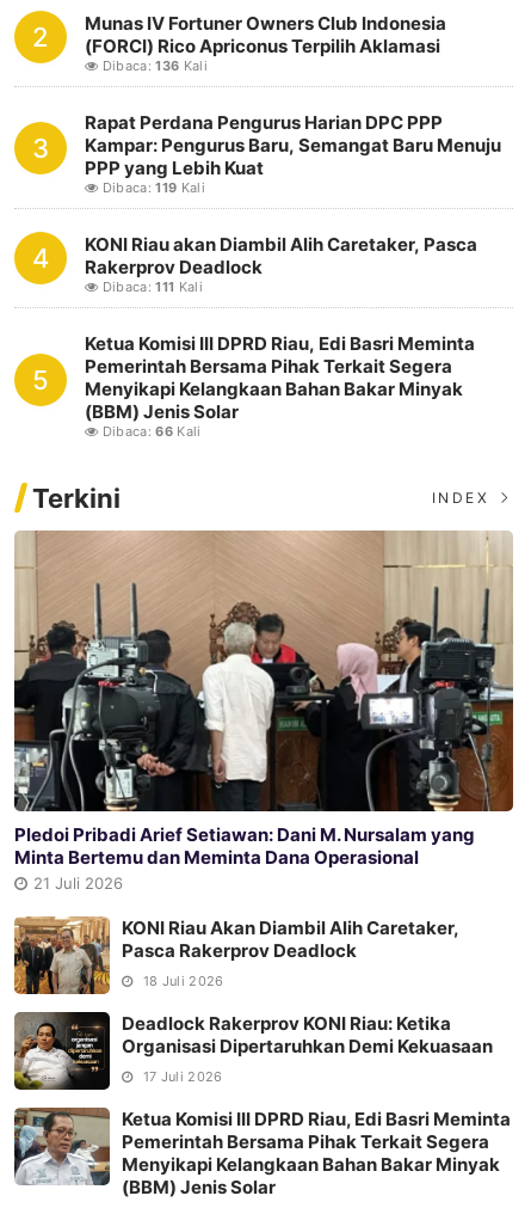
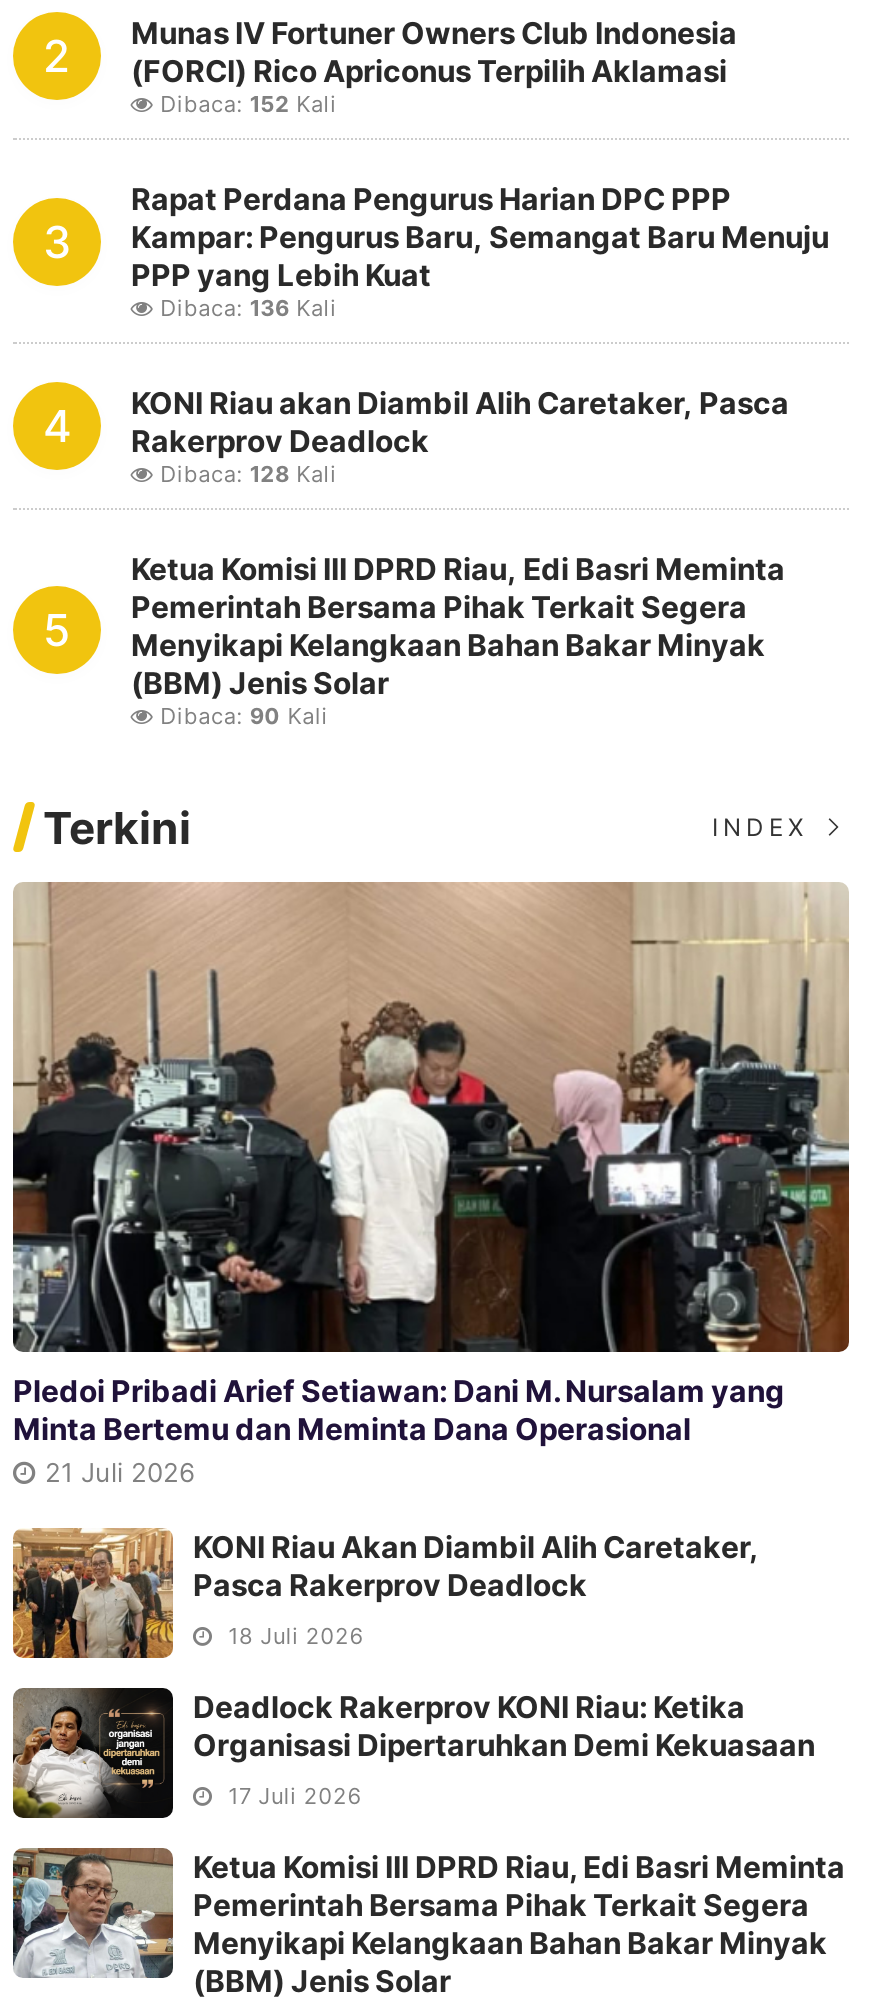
- Dibaca: 136 Kali
+ Dibaca: 152 Kali

- Dibaca: 119 Kali
+ Dibaca: 136 Kali

- Dibaca: 111 Kali
+ Dibaca: 128 Kali

- Dibaca: 66 Kali
+ Dibaca: 90 Kali
